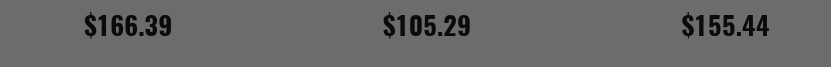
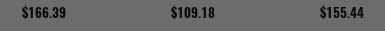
- $105.29
+ $109.18
